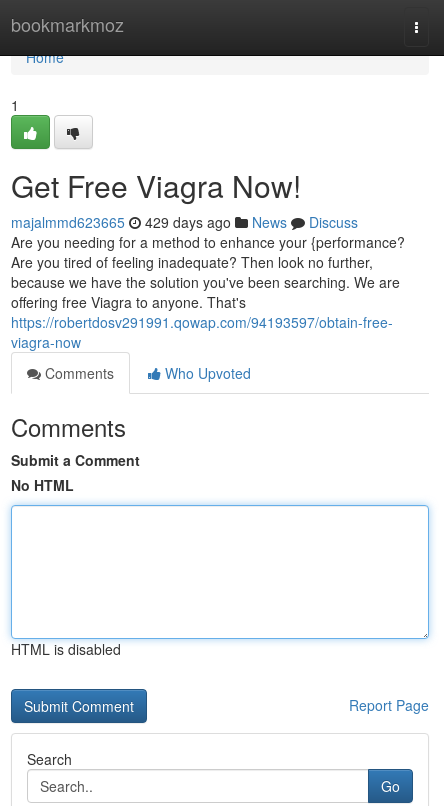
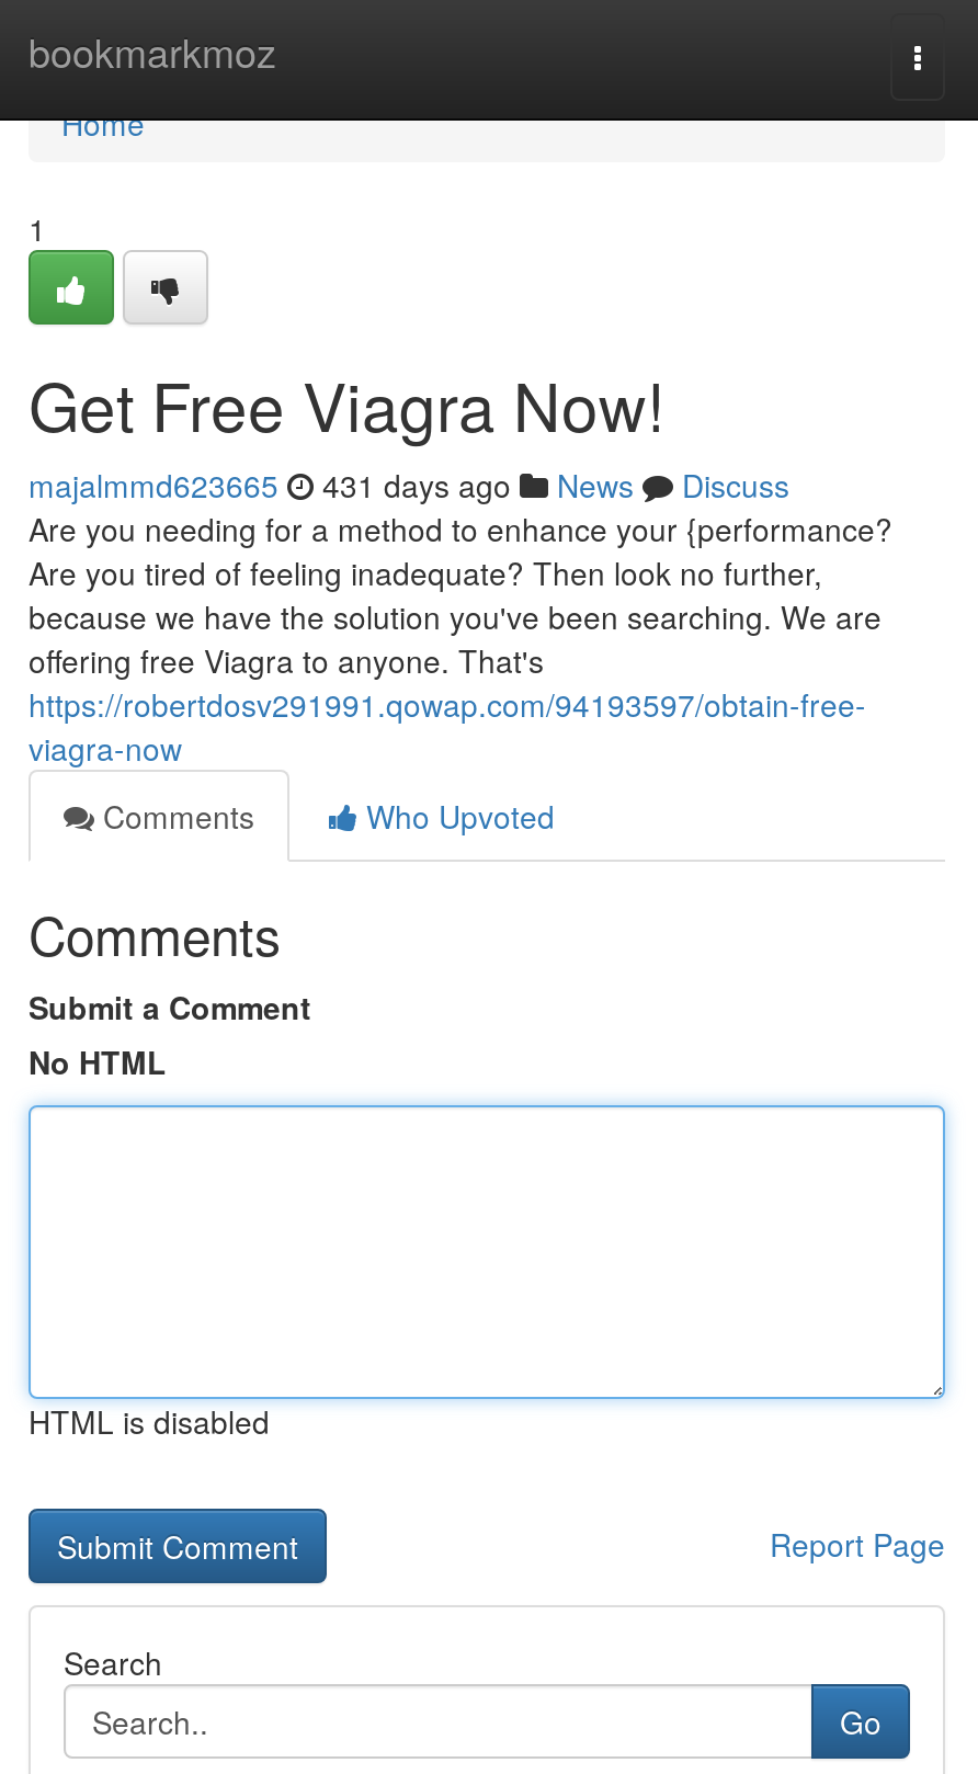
- majalmmd623665 429 days ago News Discuss
+ majalmmd623665 431 days ago News Discuss
